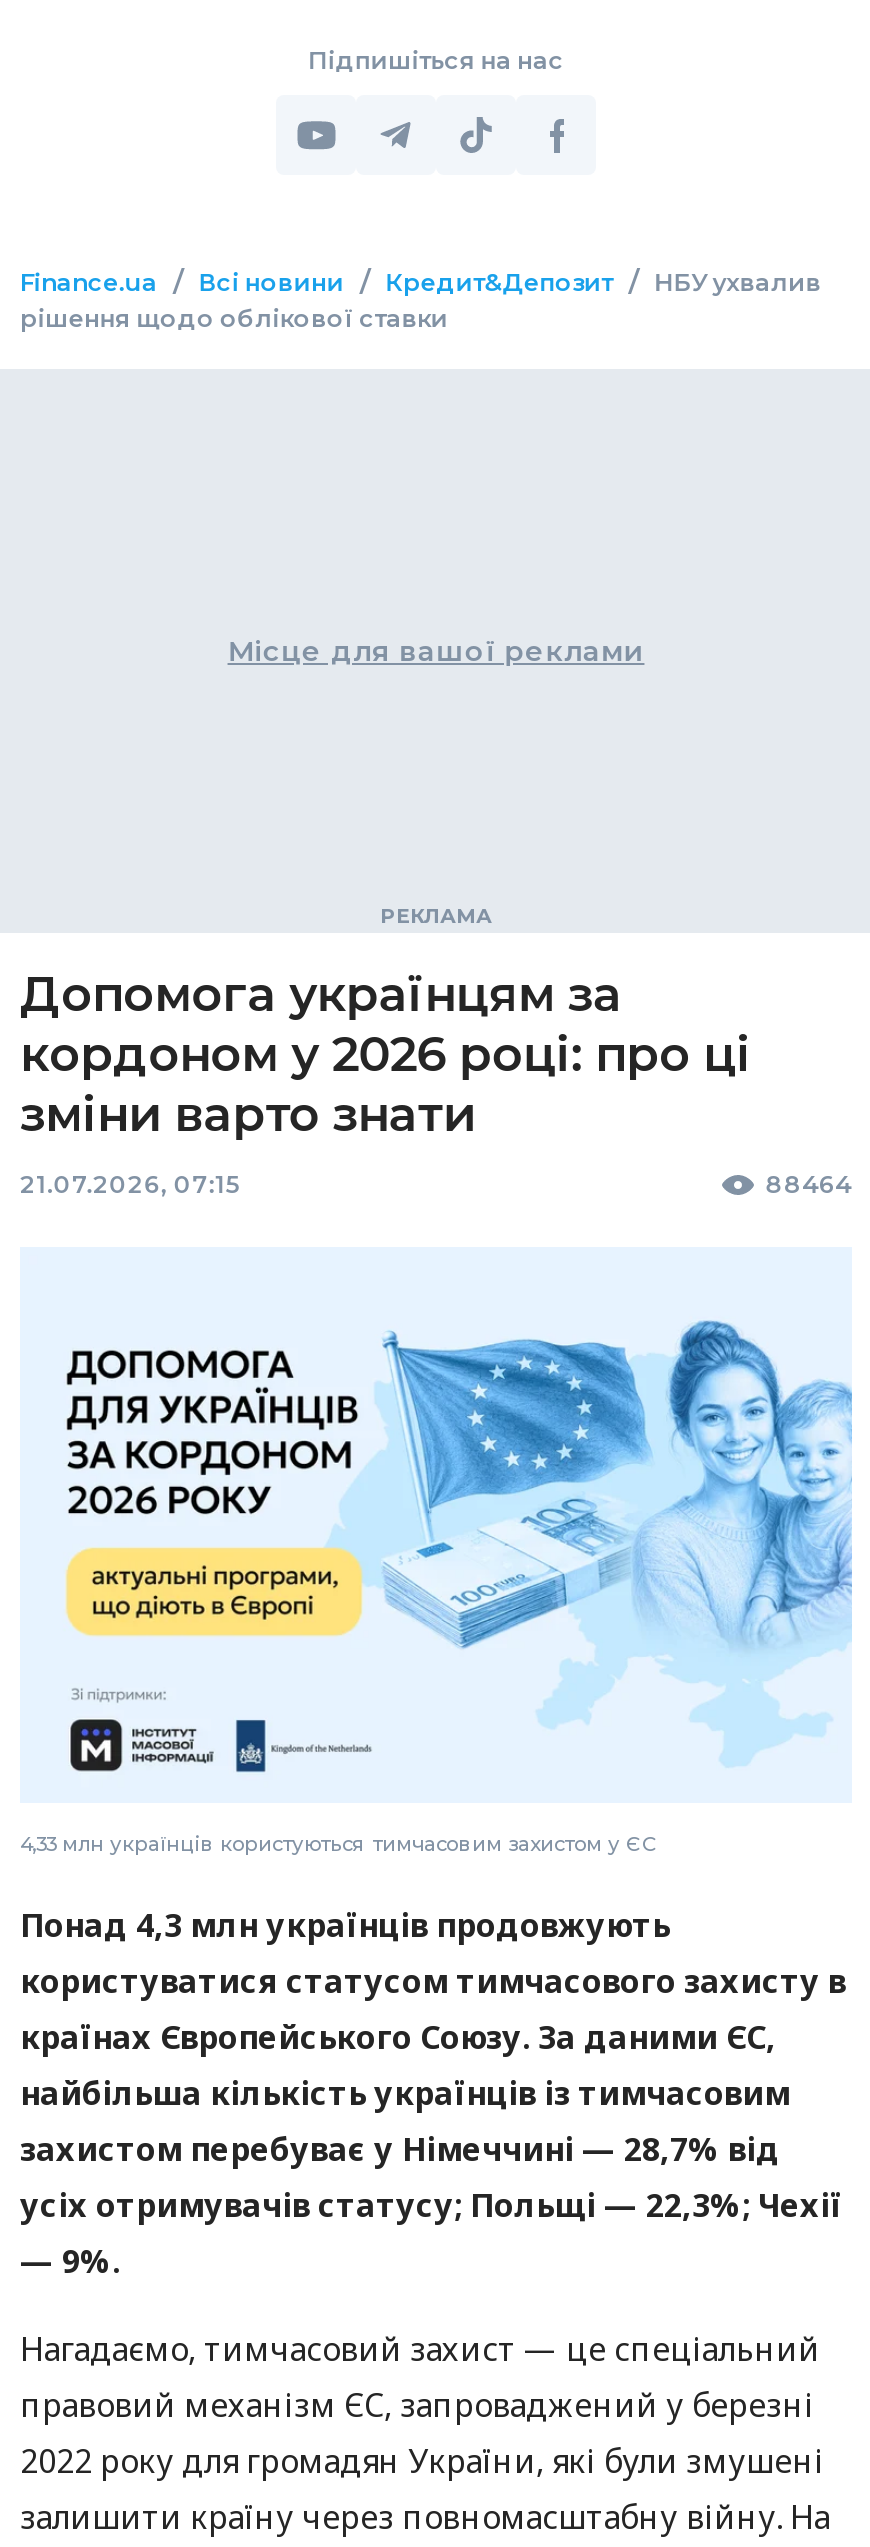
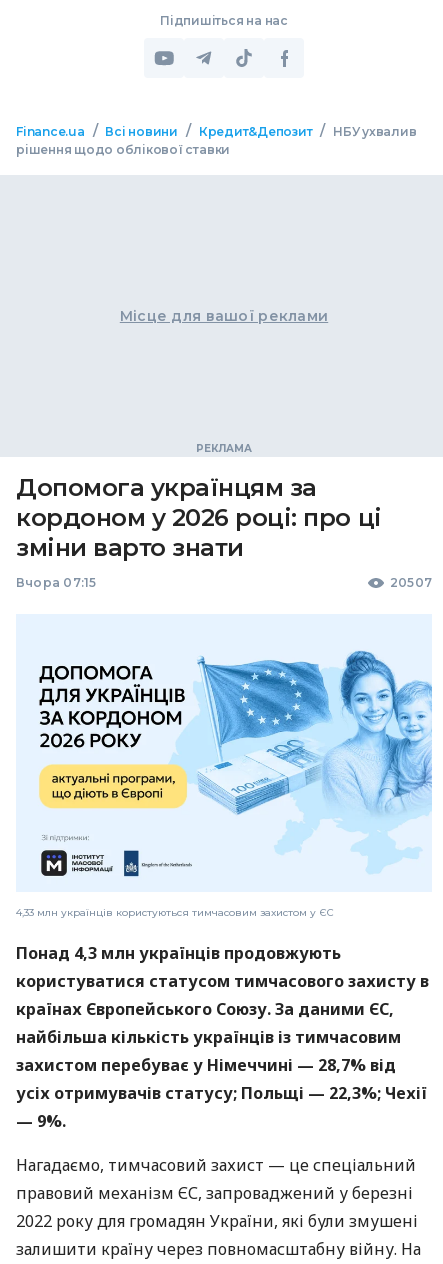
- 21.07.2026, 07:15
- 88464
+ Вчора 07:15
+ 20507
